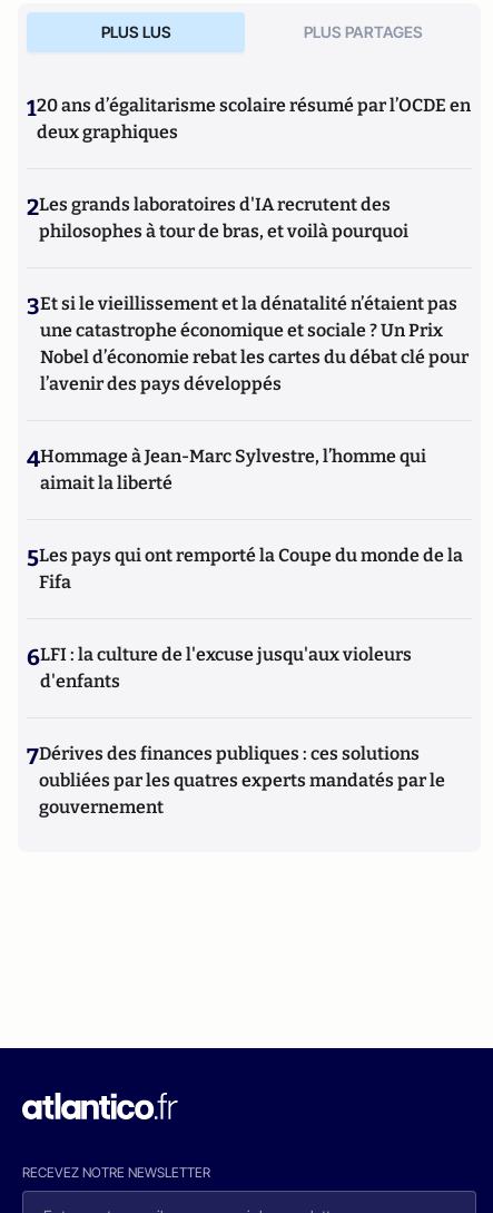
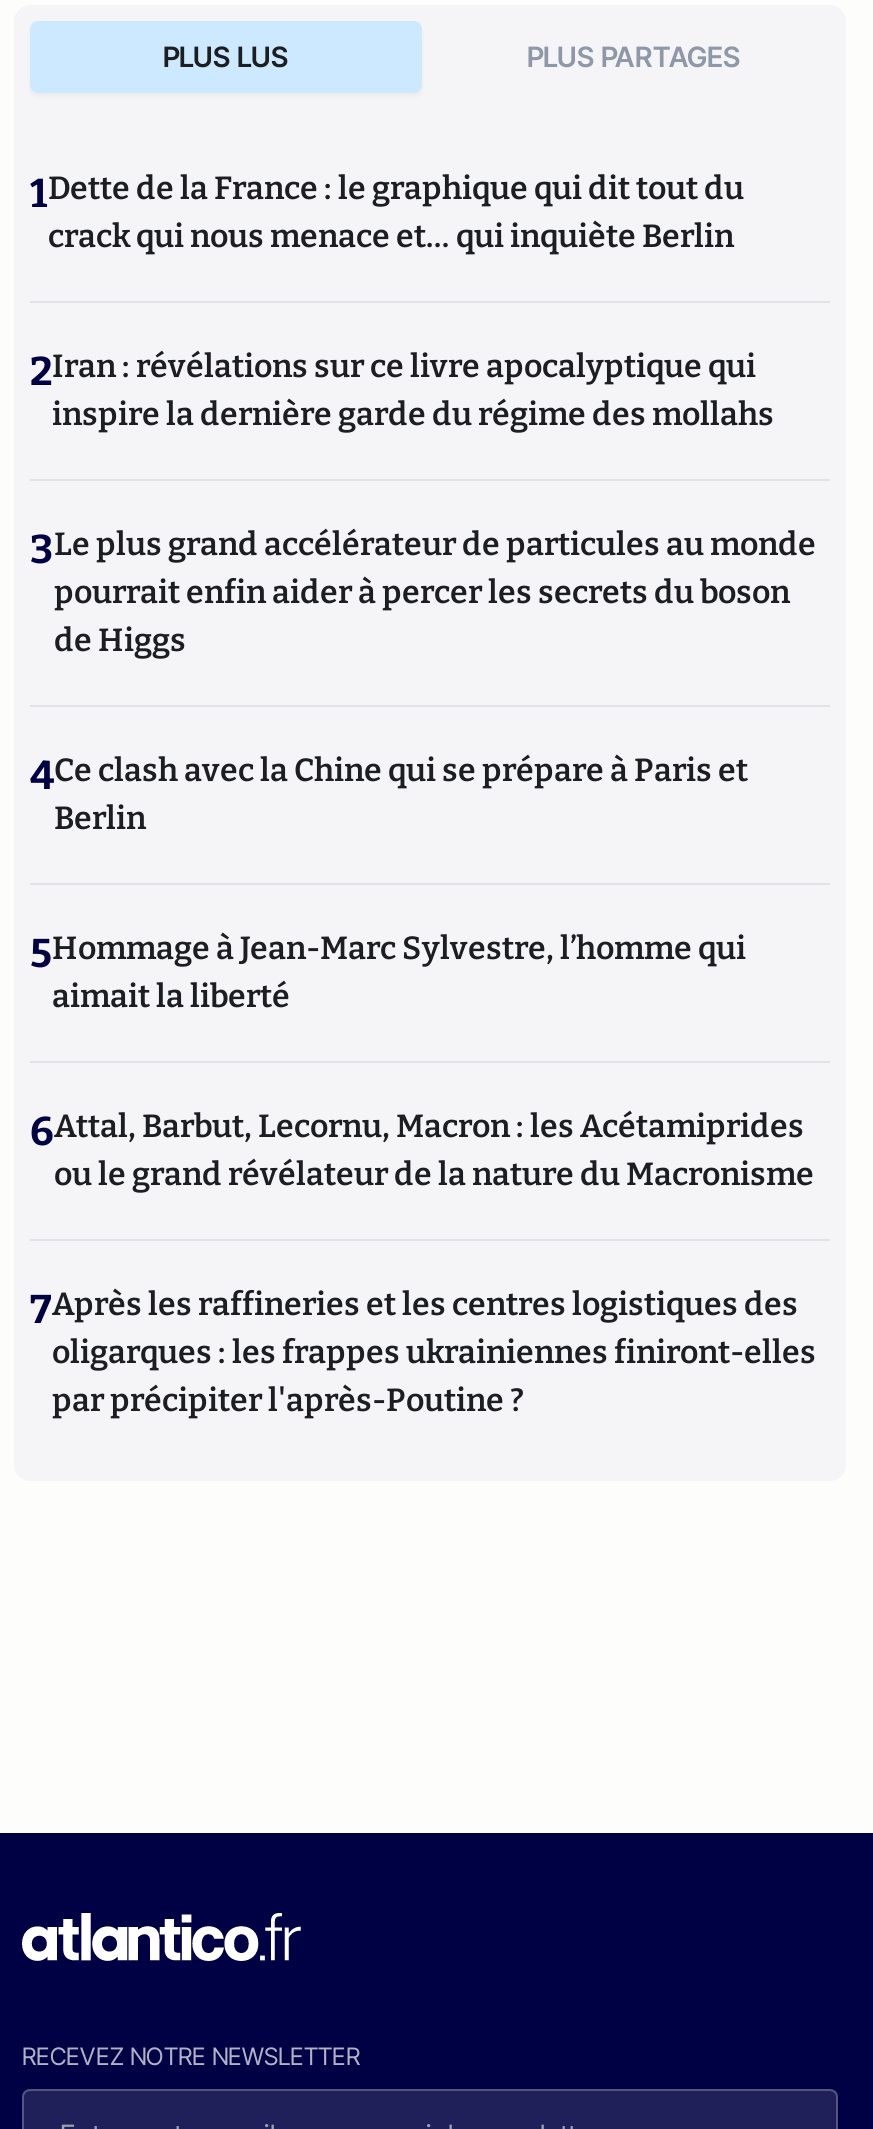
- 120 ans d’égalitarisme scolaire résumé par l’OCDE en
- deux graphiques
- 2Les grands laboratoires d'IA recrutent des
- philosophes à tour de bras, et voilà pourquoi
- 3Et si le vieillissement et la dénatalité n’étaient pas
- une catastrophe économique et sociale ? Un Prix
- Nobel d’économie rebat les cartes du débat clé pour
- l’avenir des pays développés
- 4Hommage à Jean-Marc Sylvestre, l’homme qui
+ 1Dette de la France : le graphique qui dit tout du
+ crack qui nous menace et… qui inquiète Berlin
+ 2Iran : révélations sur ce livre apocalyptique qui
+ inspire la dernière garde du régime des mollahs
+ 3Le plus grand accélérateur de particules au monde
+ pourrait enfin aider à percer les secrets du boson
+ de Higgs
+ 4Ce clash avec la Chine qui se prépare à Paris et
+ Berlin
+ 5Hommage à Jean-Marc Sylvestre, l’homme qui

moved down: aimait la liberté

- 5Les pays qui ont remporté la Coupe du monde de la
- Fifa
- 6LFI : la culture de l'excuse jusqu'aux violeurs
- d'enfants
- 7Dérives des finances publiques : ces solutions
- oubliées par les quatres experts mandatés par le
- gouvernement
+ 6Attal, Barbut, Lecornu, Macron : les Acétamiprides
+ ou le grand révélateur de la nature du Macronisme
+ 7Après les raffineries et les centres logistiques des
+ oligarques : les frappes ukrainiennes finiront-elles
+ par précipiter l'après-Poutine ?
